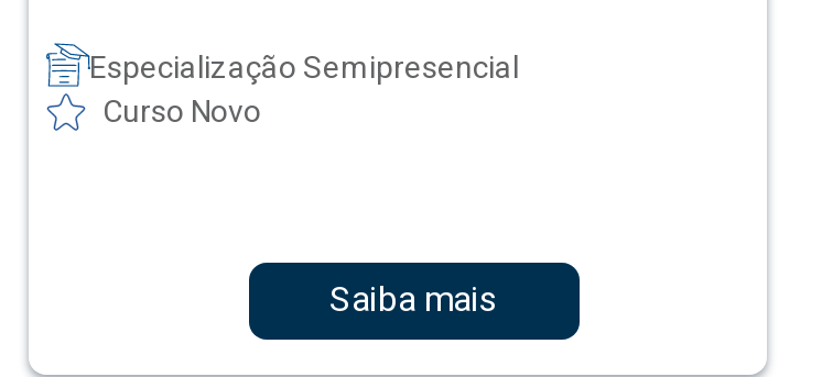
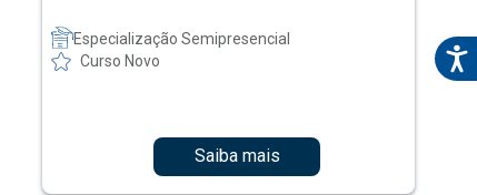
+ [image]
